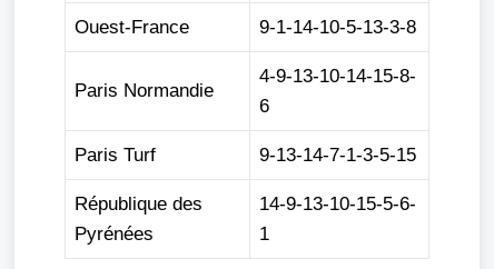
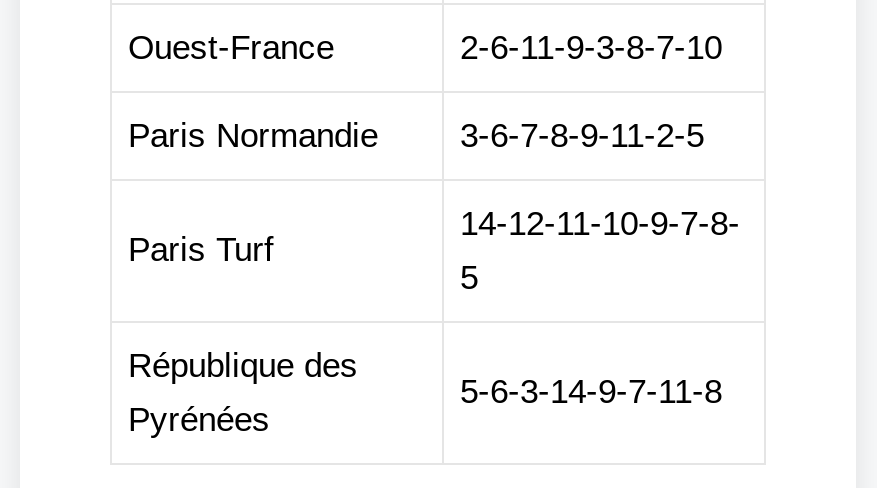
- 9-1-14-10-5-13-3-8
+ 2-6-11-9-3-8-7-10

- 4-9-13-10-14-15-8-
- 6
+ 3-6-7-8-9-11-2-5

- 9-13-14-7-1-3-5-15
+ 14-12-11-10-9-7-8-
+ 5

- 14-9-13-10-15-5-6-
- 1
+ 5-6-3-14-9-7-11-8
